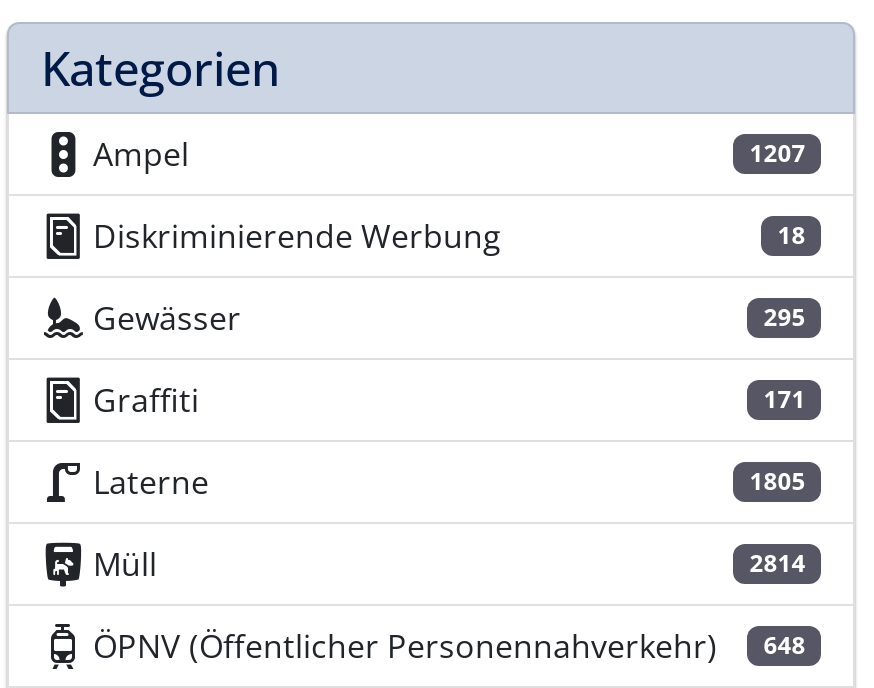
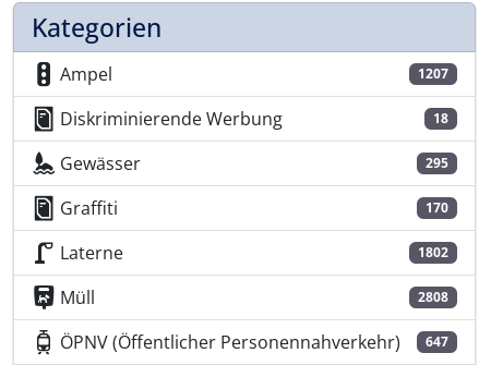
- 171
+ 170

- 1805
+ 1802

- 2814
+ 2808

- ÖPNV (Öffentlicher Personennahverkehr) 648
+ ÖPNV (Öffentlicher Personennahverkehr) 647
